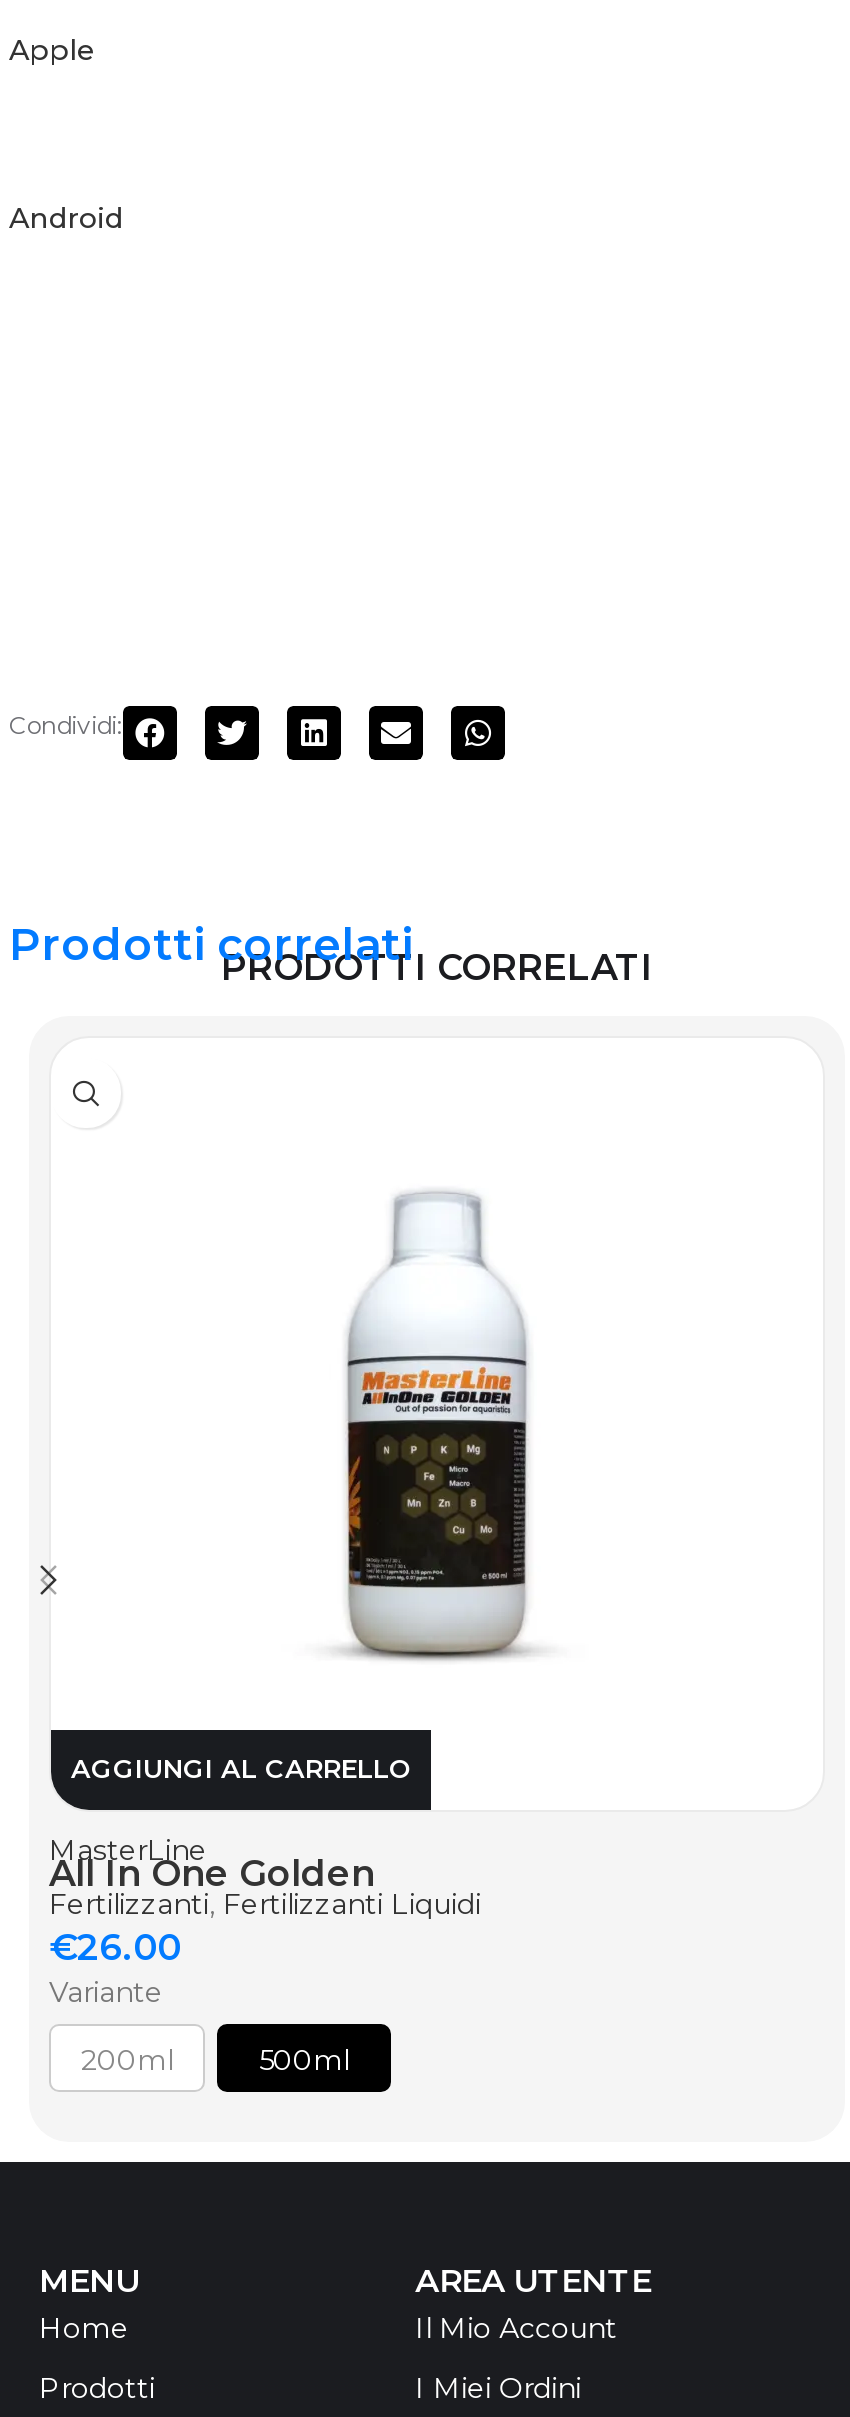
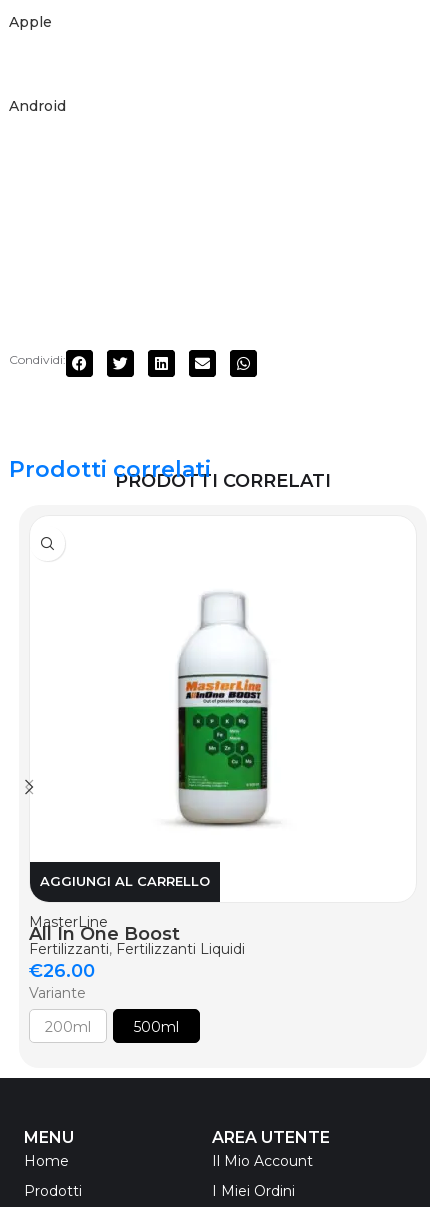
- [image]
+ [image]

- All In One Golden
+ All In One Boost
